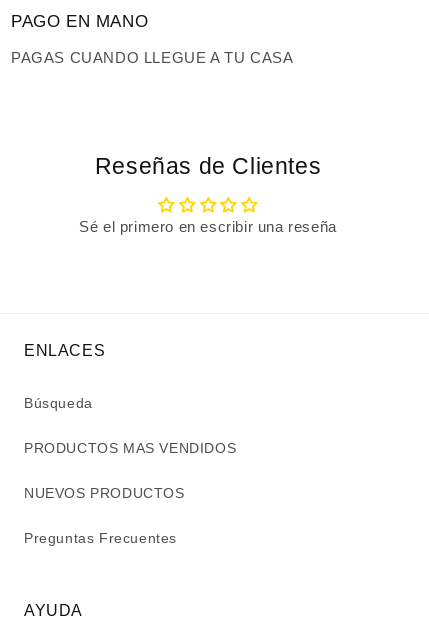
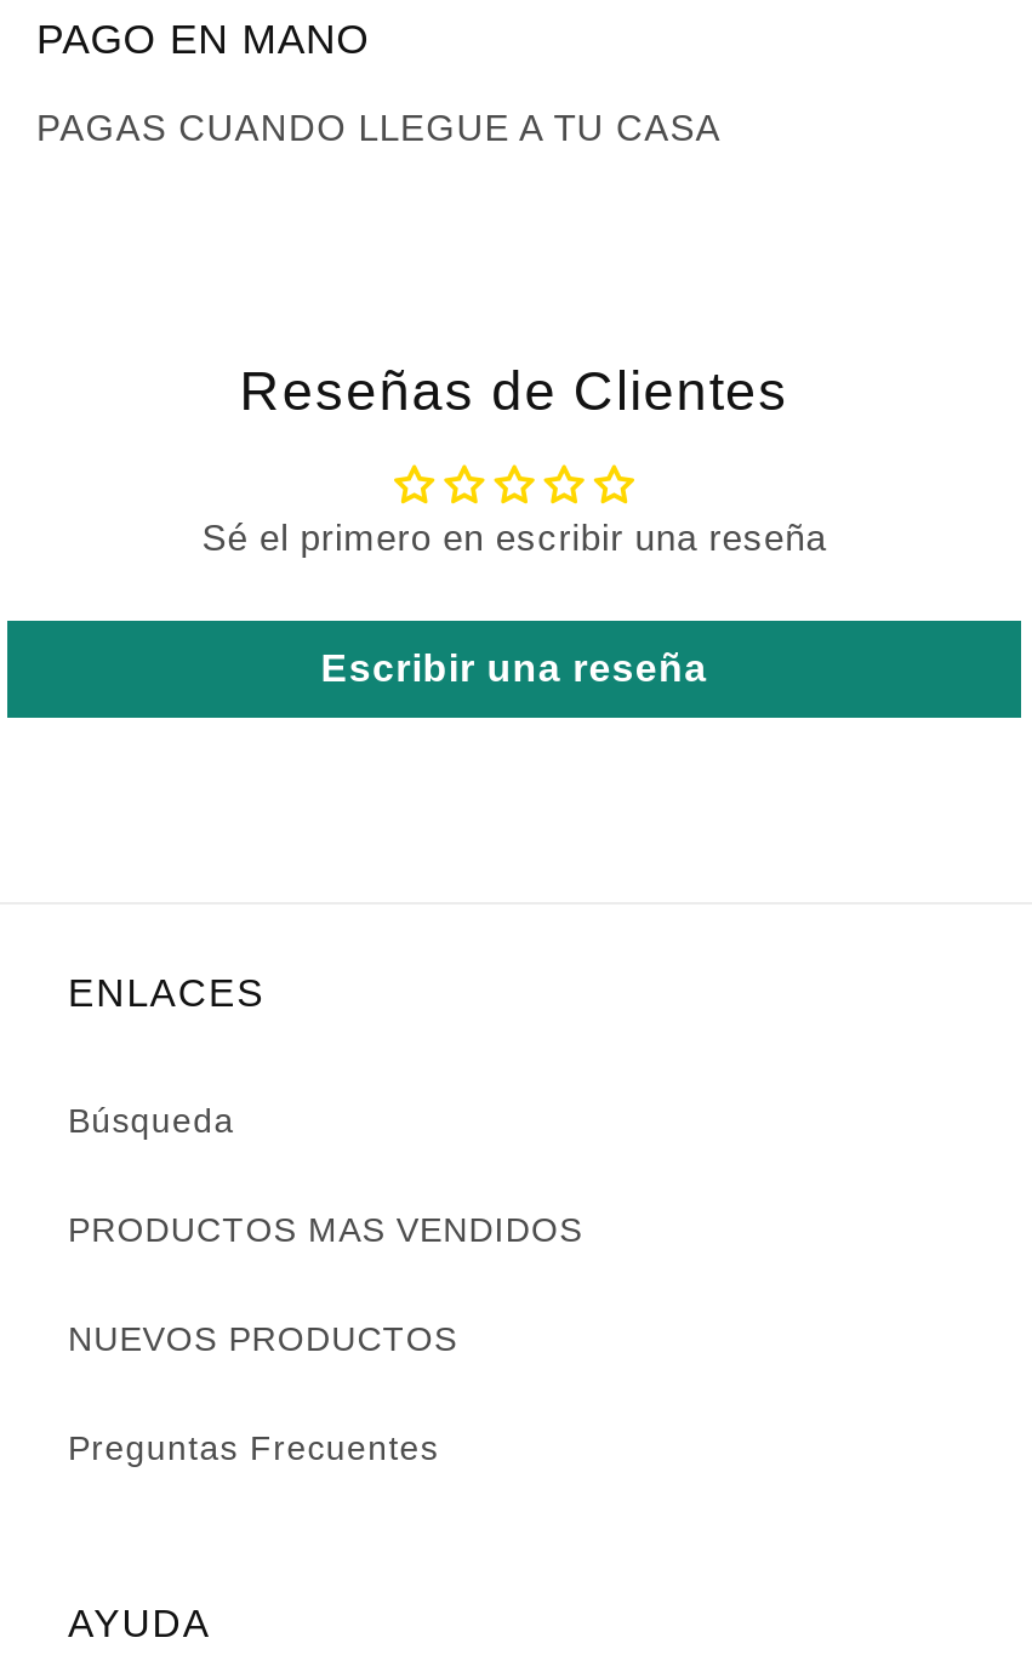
+ Escribir una reseña
